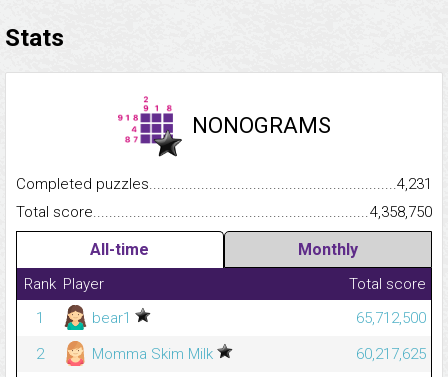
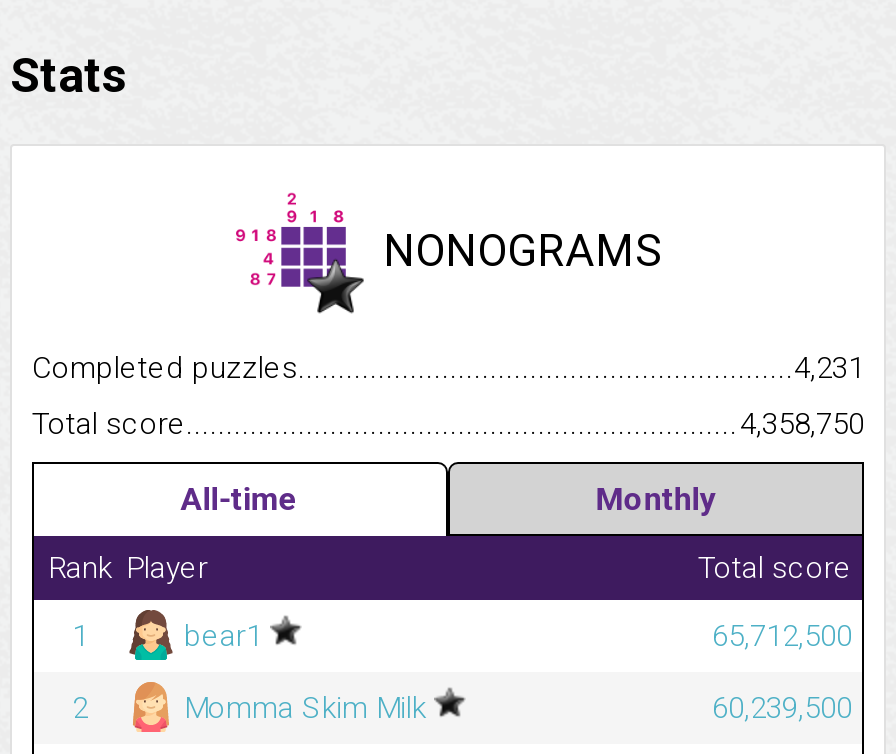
- 60,217,625
+ 60,239,500
